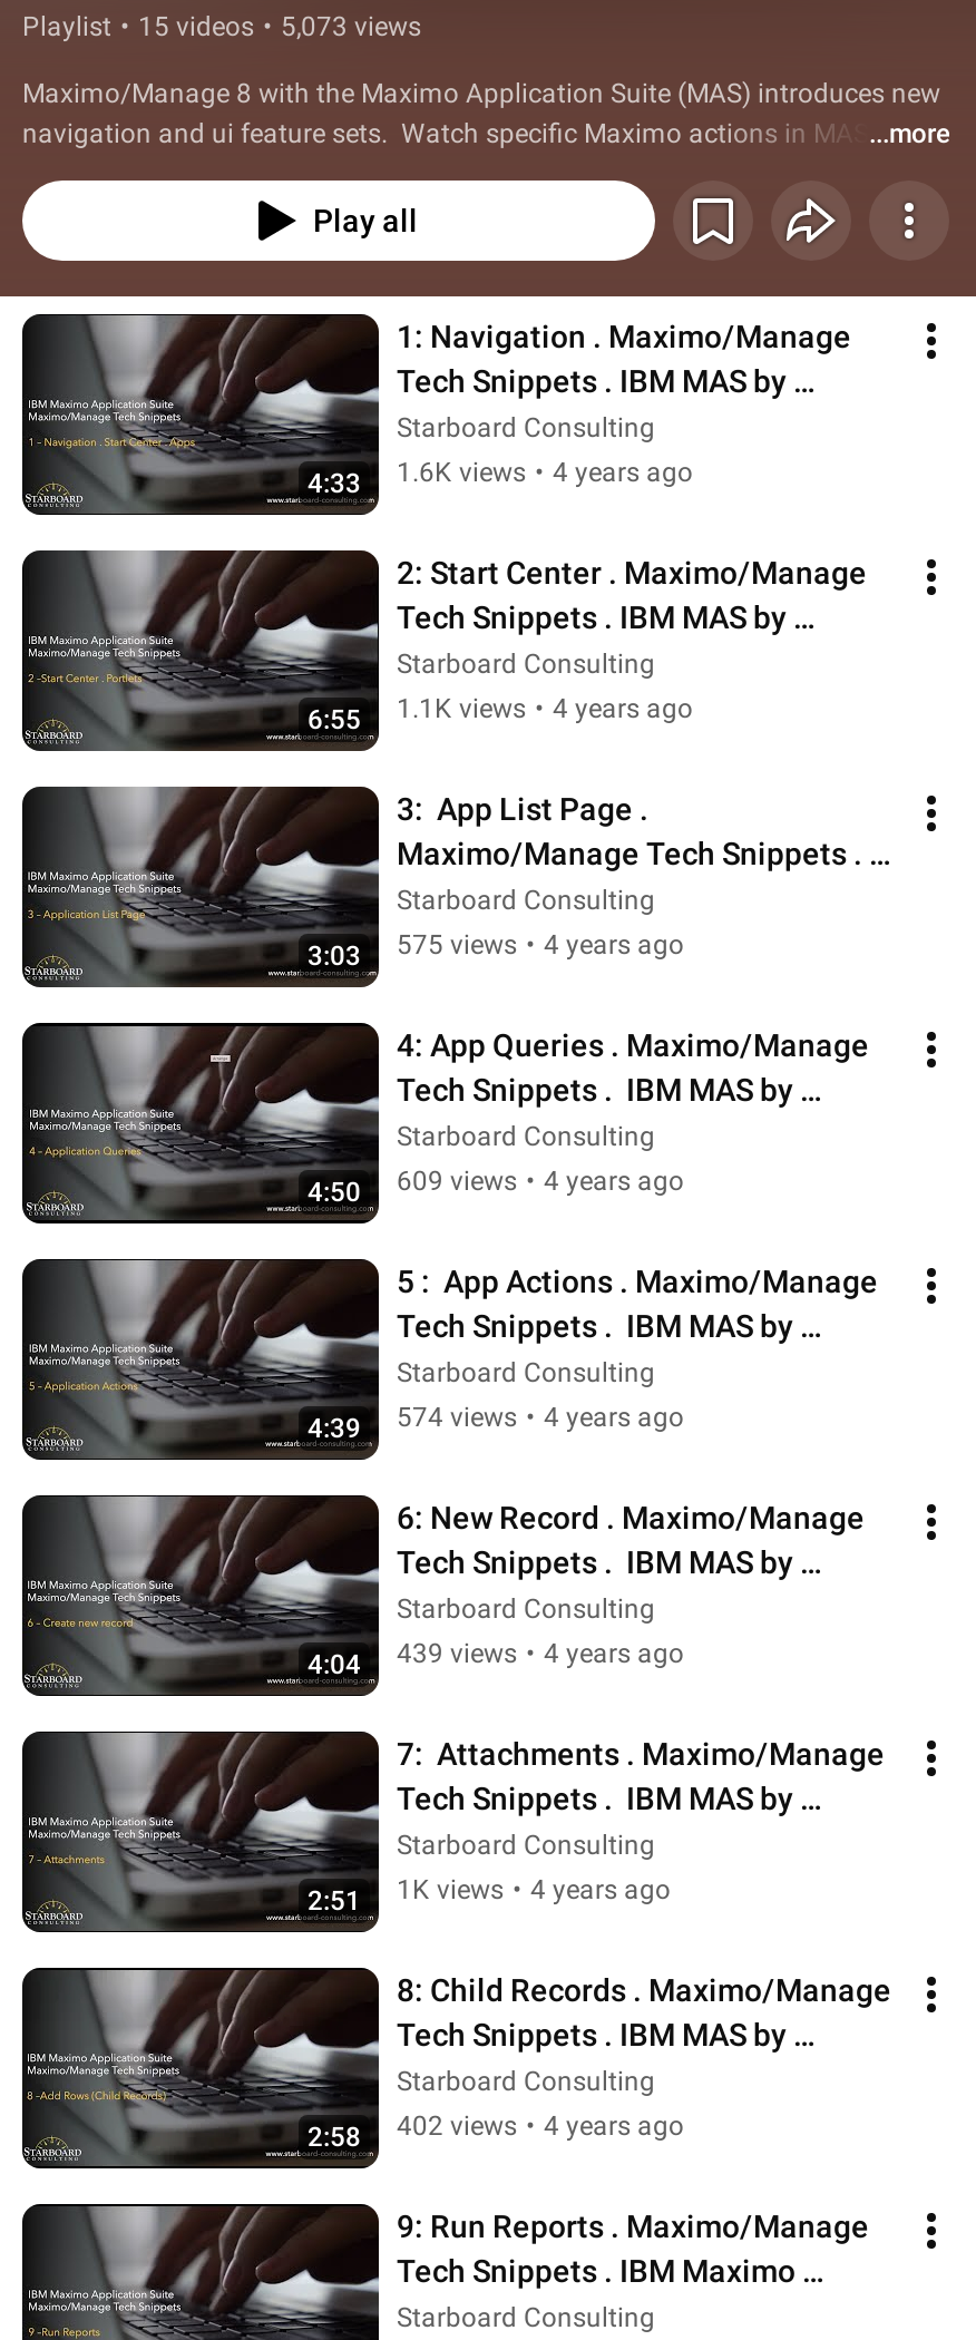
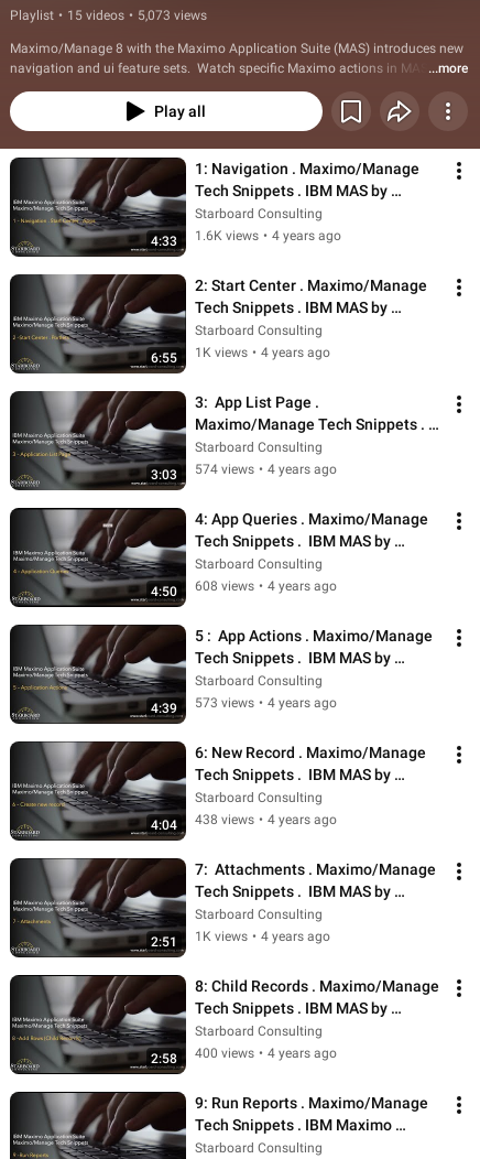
- 1.1K views • 4 years ago
+ 1K views • 4 years ago

- 575 views • 4 years ago

- 609 views • 4 years ago
+ 608 views • 4 years ago

moved up: 574 views • 4 years ago

+ 573 views • 4 years ago

- 439 views • 4 years ago
+ 438 views • 4 years ago

- 402 views • 4 years ago
+ 400 views • 4 years ago
